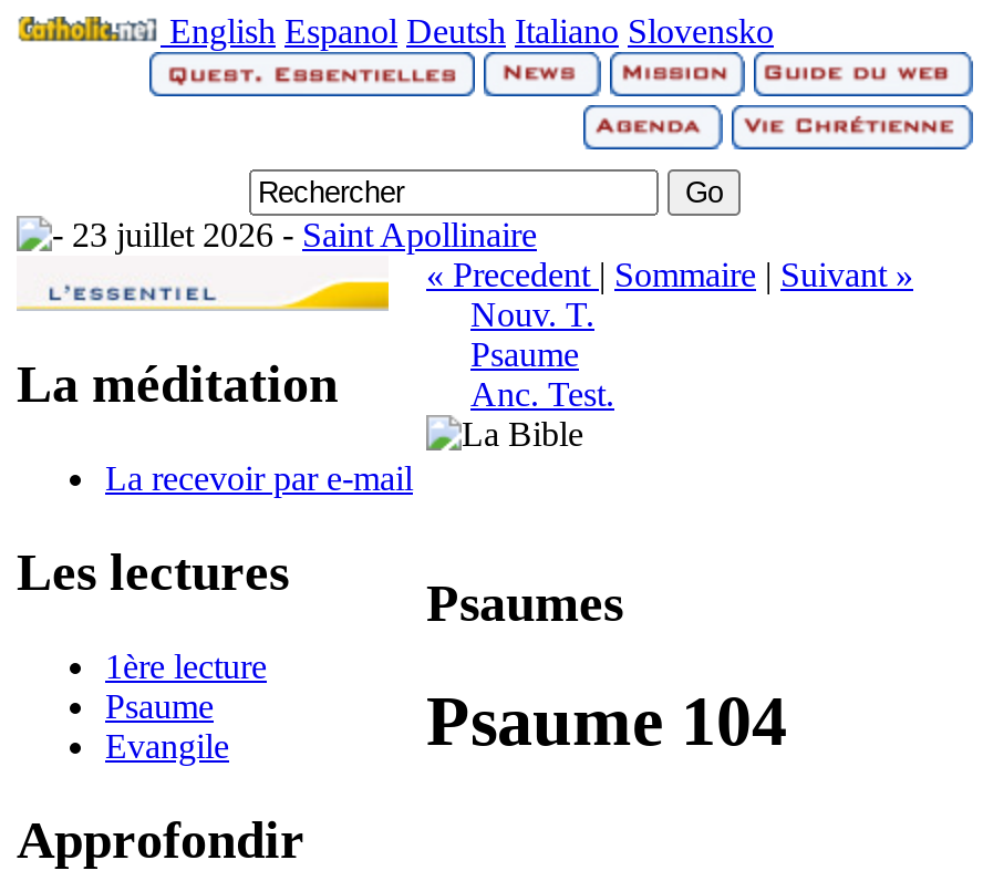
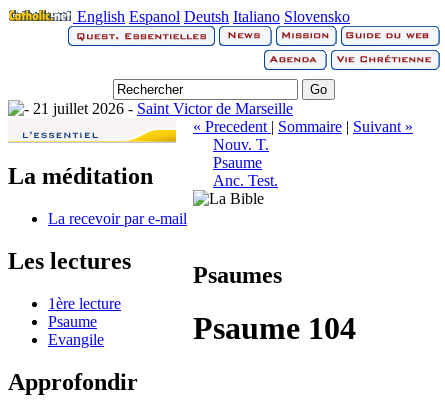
- 23 juillet 2026 -Saint Apollinaire
+ 21 juillet 2026 -Saint Victor de Marseille
